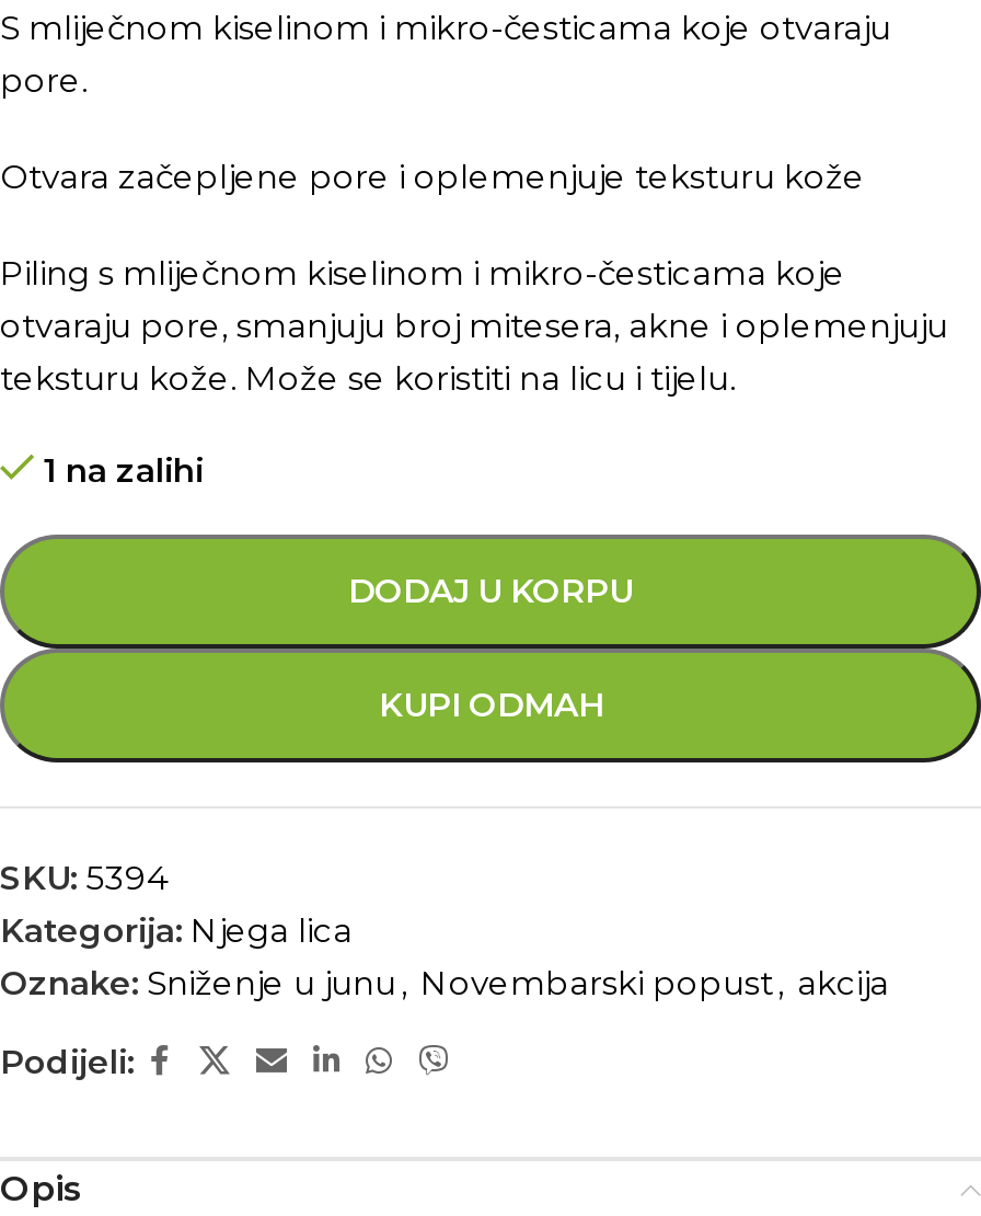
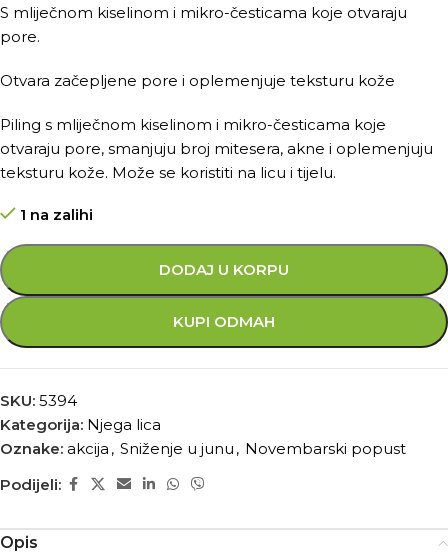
- Oznake: Sniženje u junu , Novembarski popust , akcija
+ Oznake: akcija , Sniženje u junu , Novembarski popust
